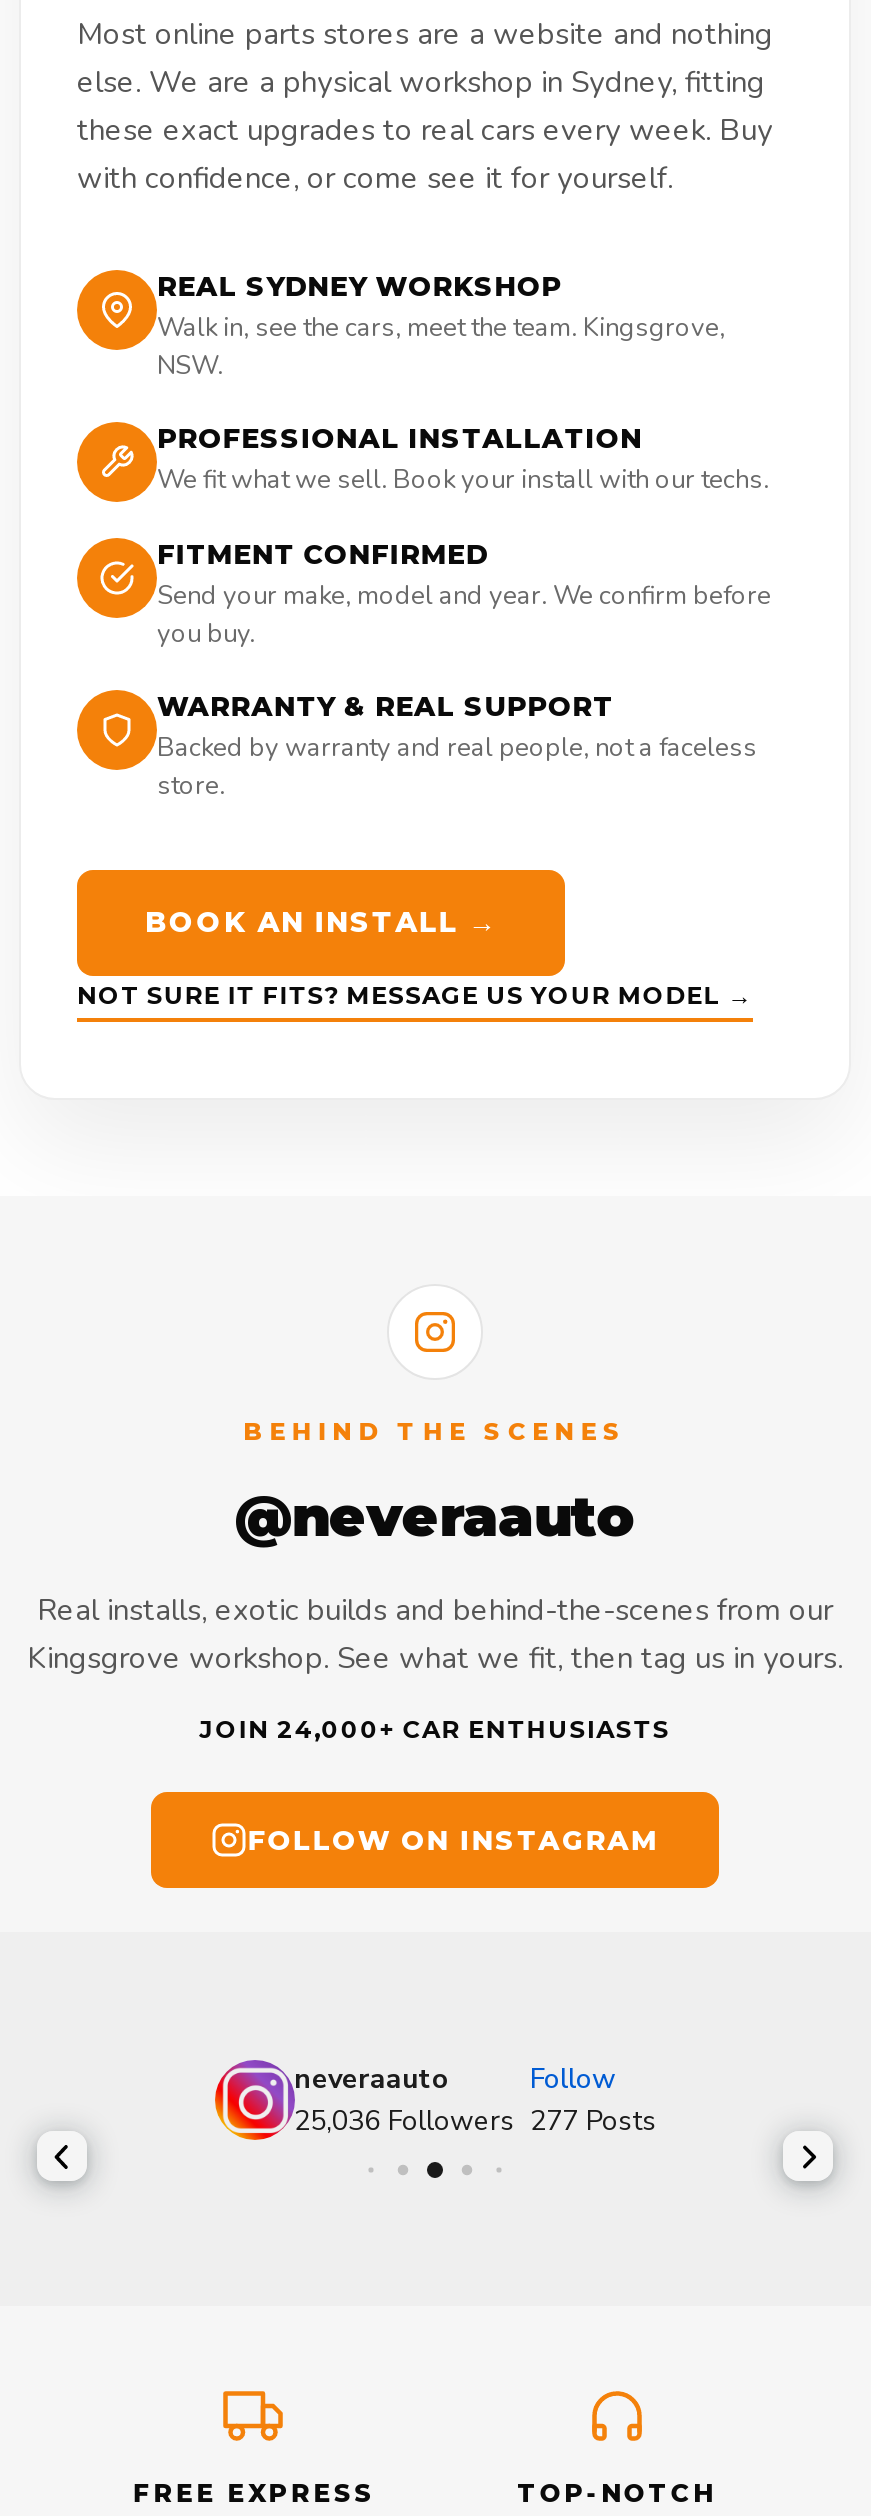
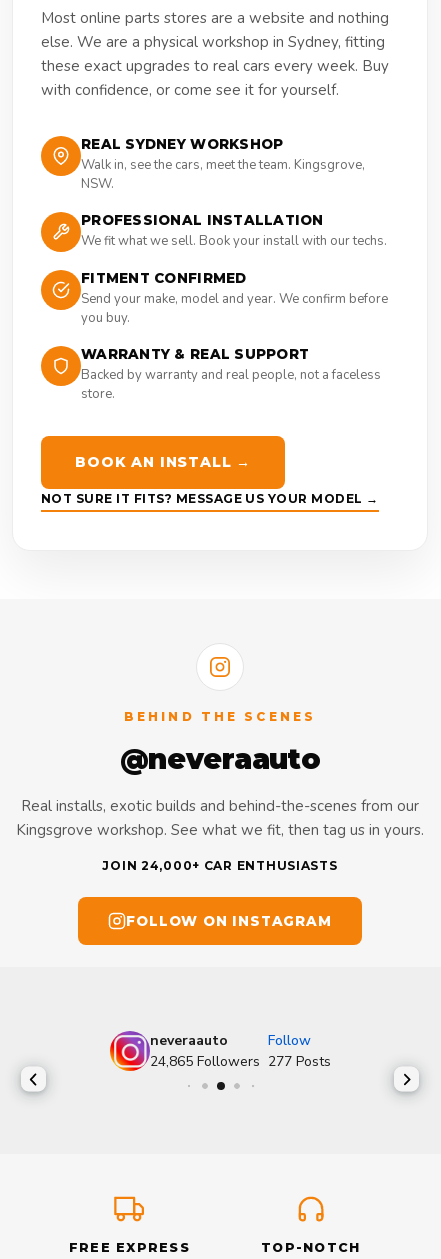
- 25,036 Followers 277 Posts
+ 24,865 Followers 277 Posts
